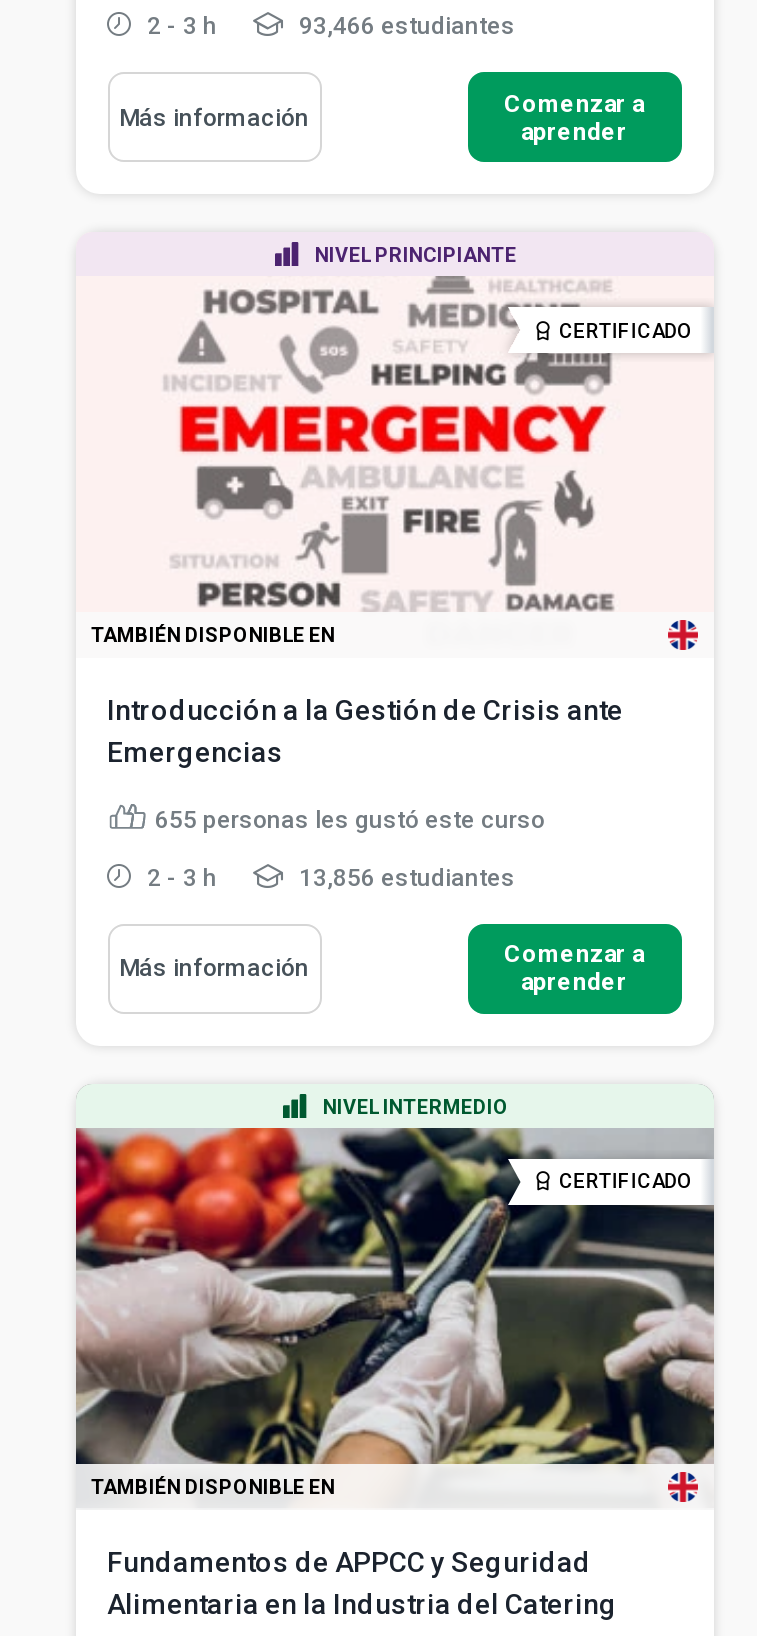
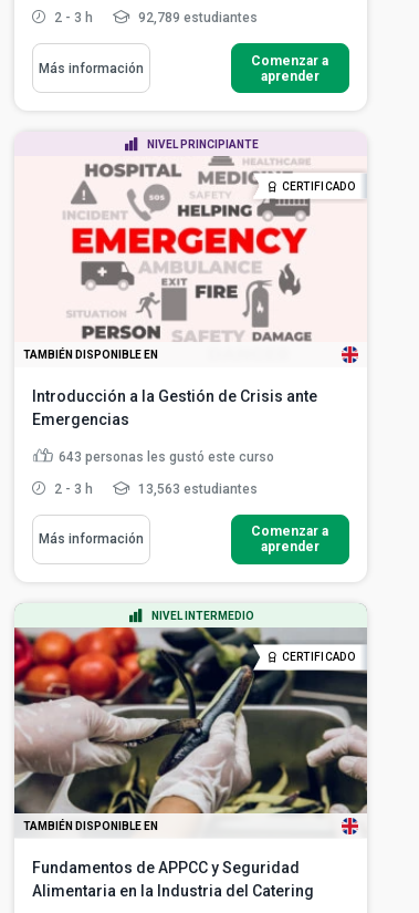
- 93,466 estudiantes
+ 92,789 estudiantes

- 655 personas les gustó este curso
+ 643 personas les gustó este curso

- 13,856 estudiantes
+ 13,563 estudiantes
